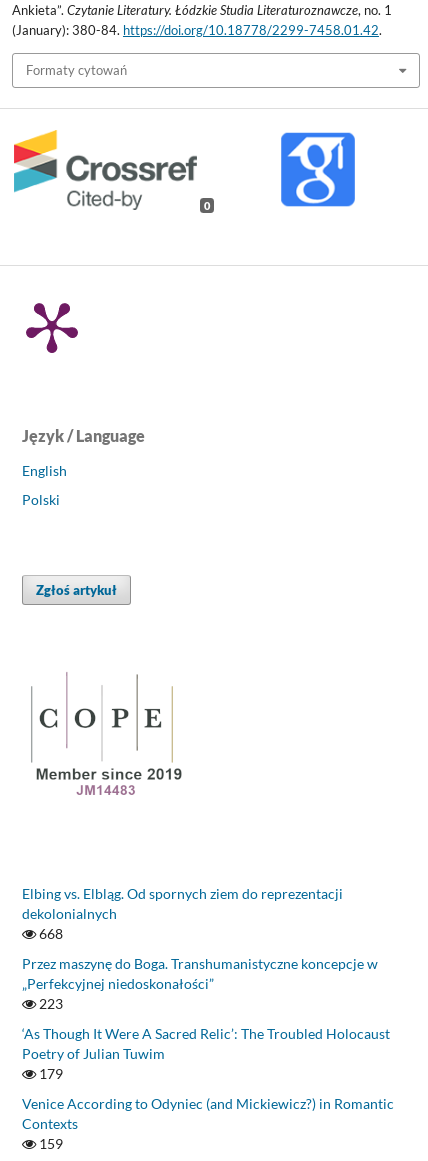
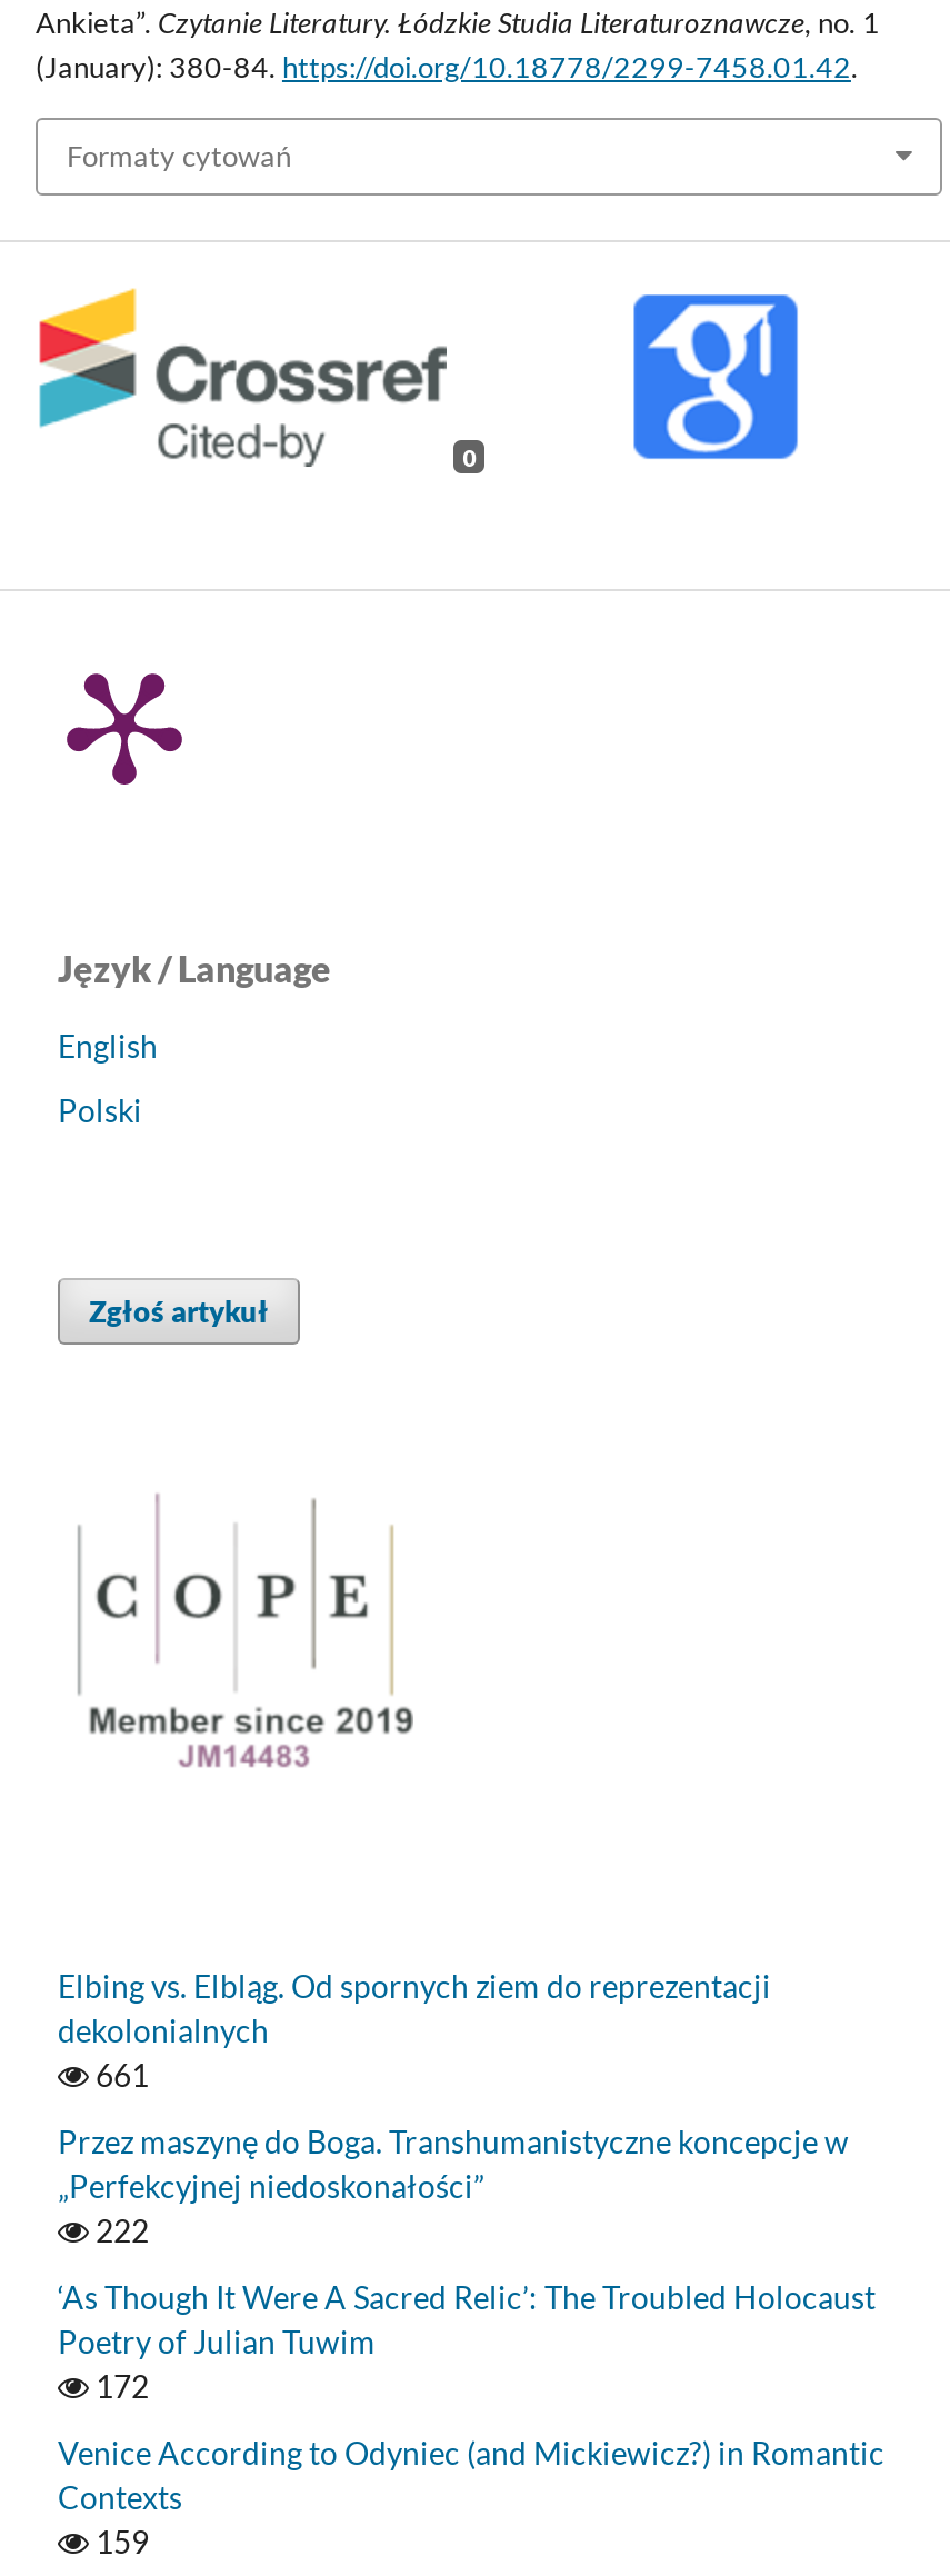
- 668
+ 661

- 223
+ 222

- 179
+ 172
